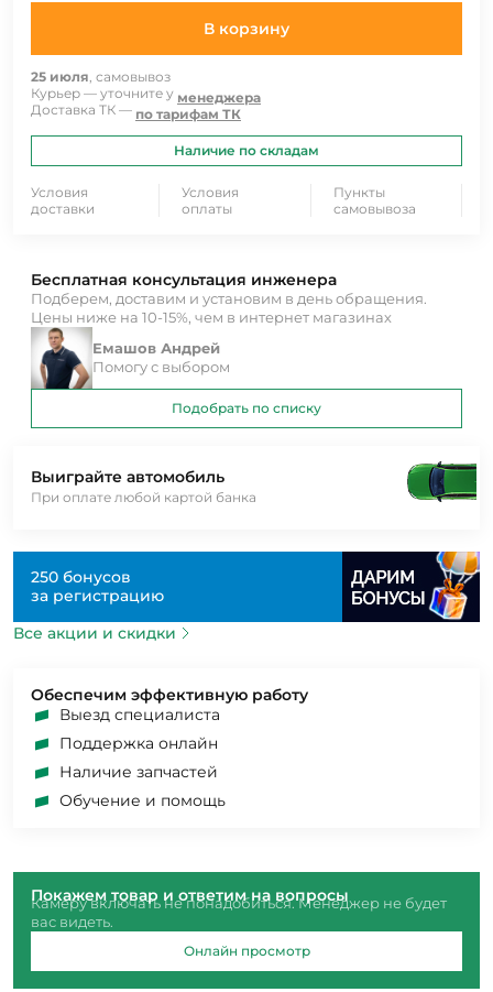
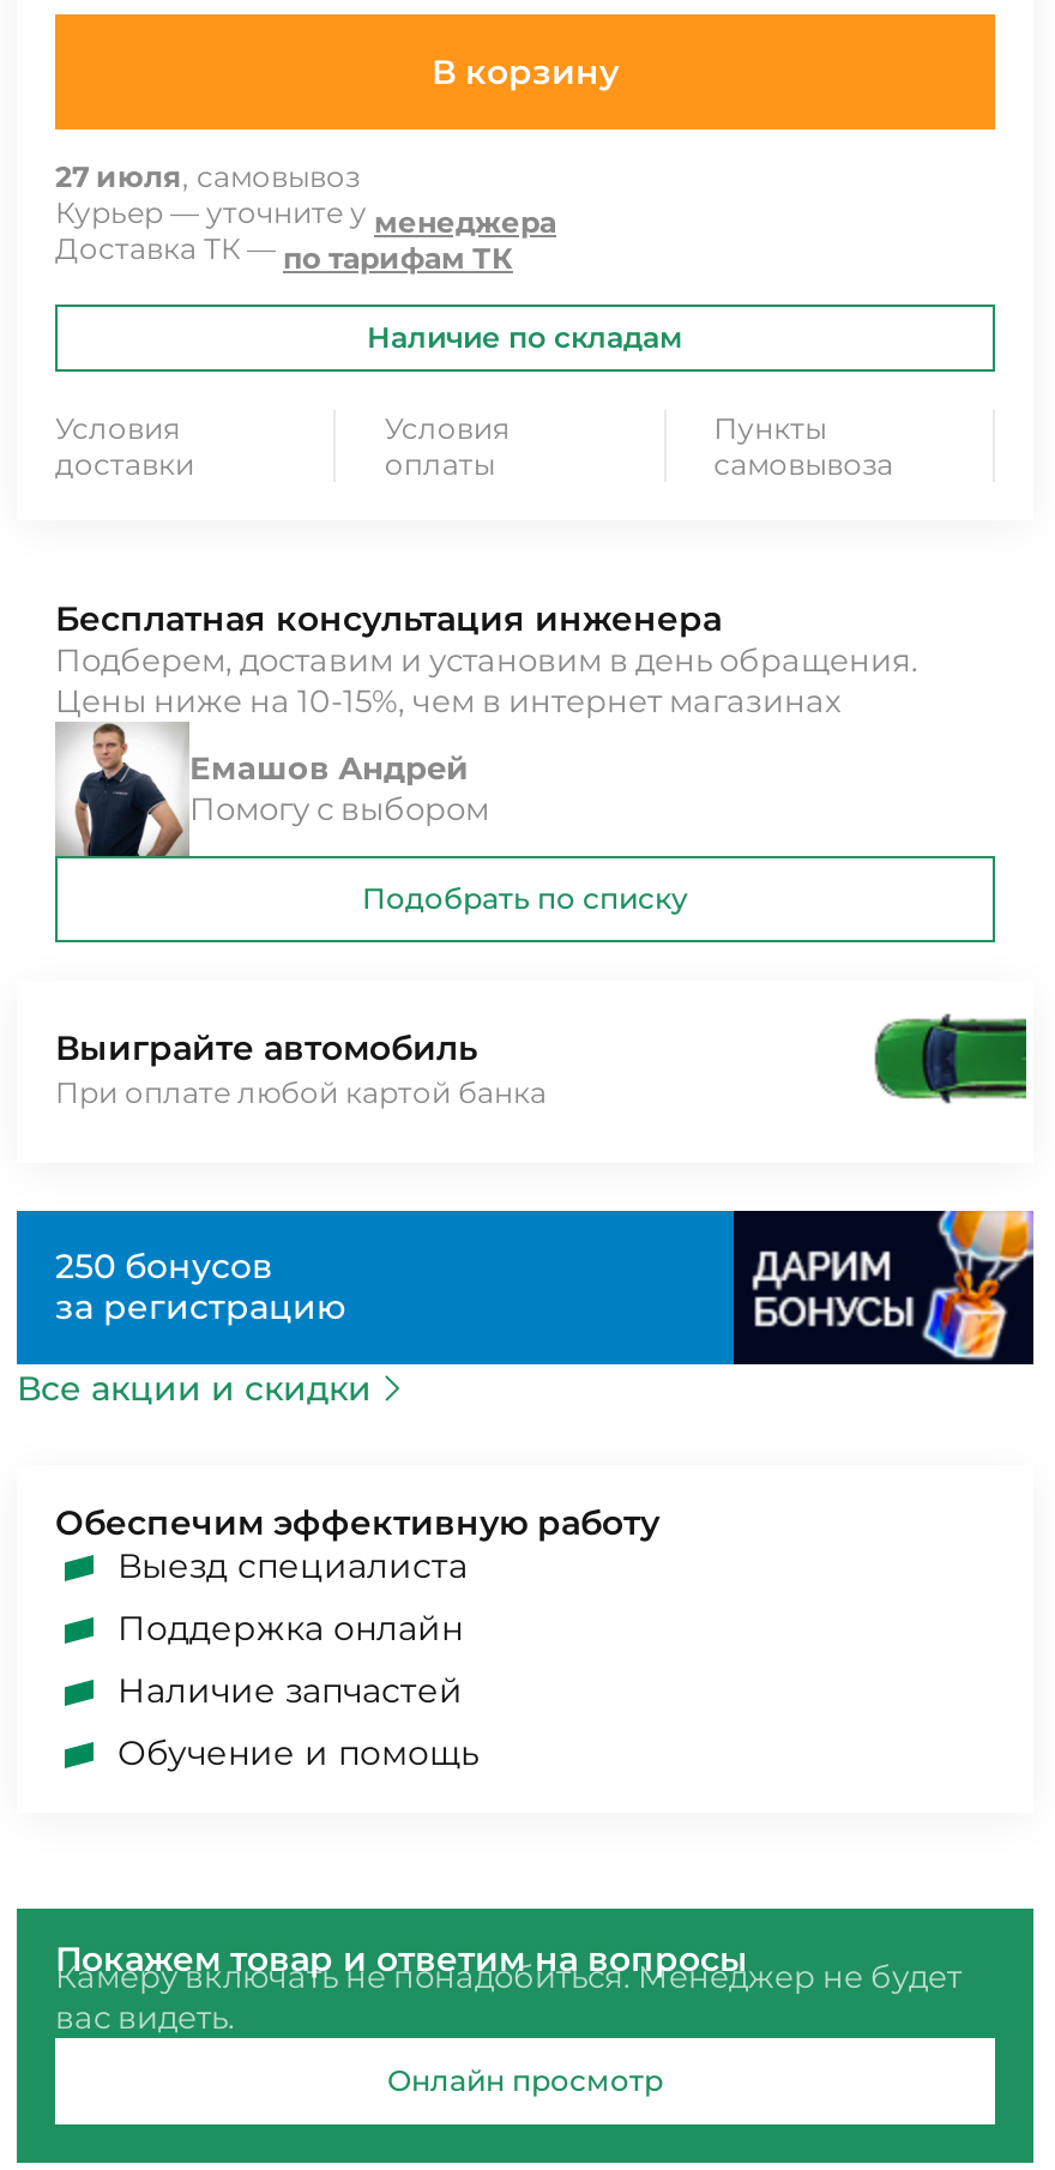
- 25 июля, самовывоз
+ 27 июля, самовывоз
